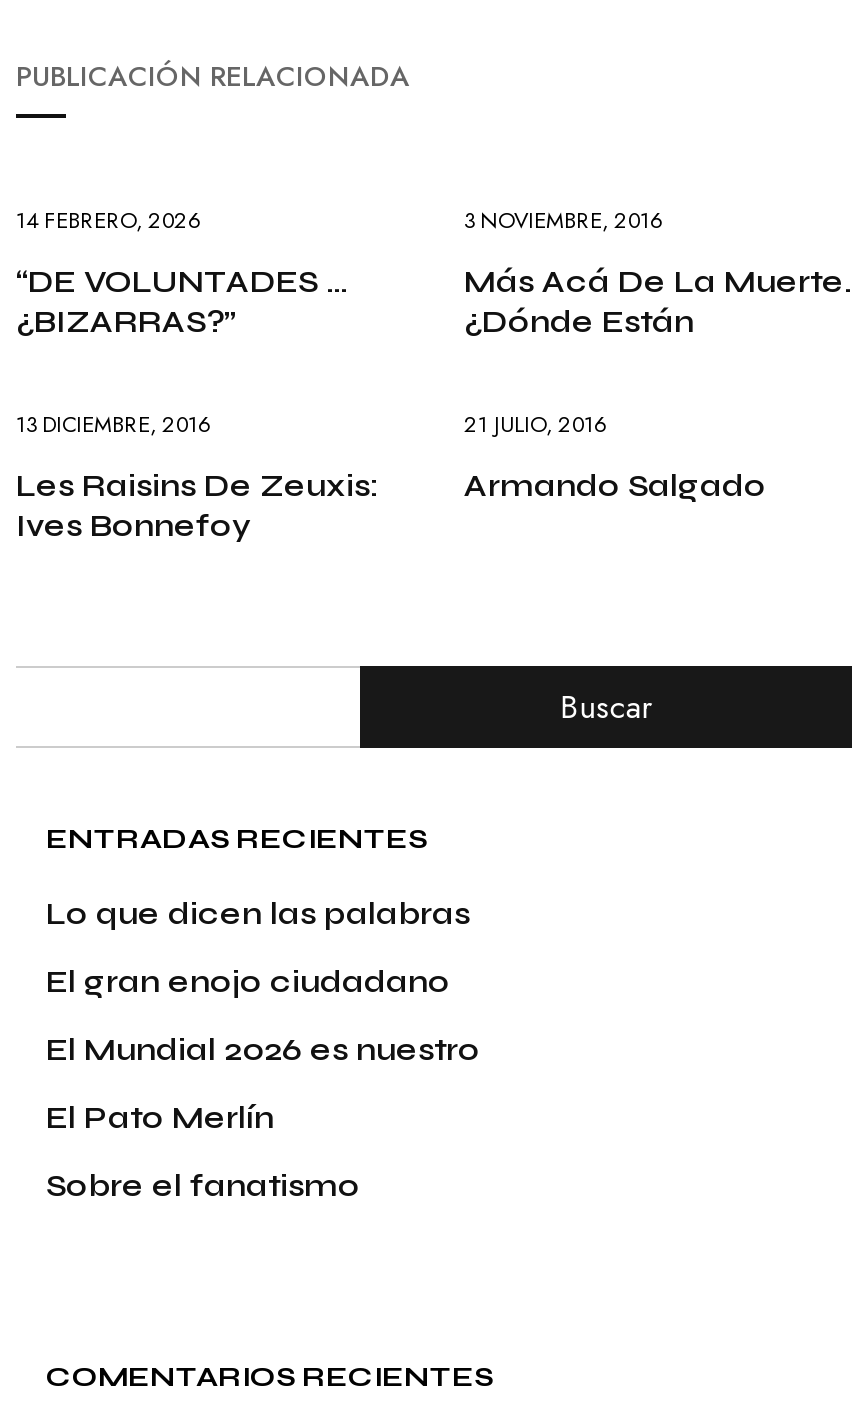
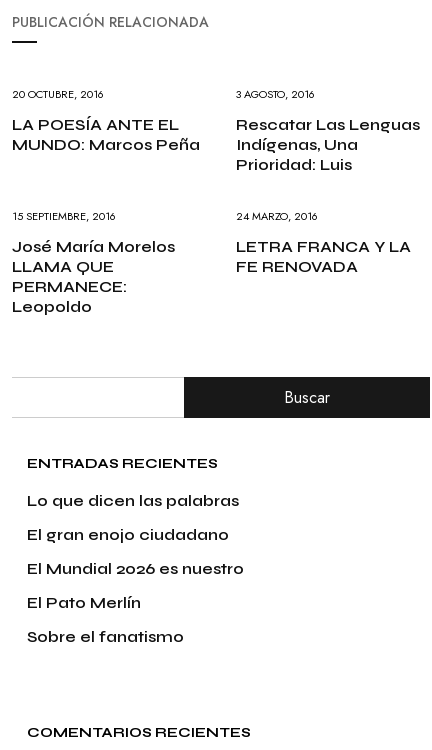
- 14 FEBRERO, 2026
+ 20 OCTUBRE, 2016

- 3 NOVIEMBRE, 2016
+ 3 AGOSTO, 2016

- “DE VOLUNTADES …
- ¿BIZARRAS?”
+ LA POESÍA ANTE EL
+ MUNDO: Marcos Peña

- Más Acá De La Muerte.
- ¿Dónde Están
+ Rescatar Las Lenguas
+ Indígenas, Una
+ Prioridad: Luis

- 13 DICIEMBRE, 2016
+ 15 SEPTIEMBRE, 2016

- 21 JULIO, 2016
+ 24 MARZO, 2016

- Les Raisins De Zeuxis:
- Ives Bonnefoy
+ José María Morelos
+ LLAMA QUE
+ PERMANECE:
+ Leopoldo

- Armando Salgado
+ LETRA FRANCA Y LA
+ FE RENOVADA
